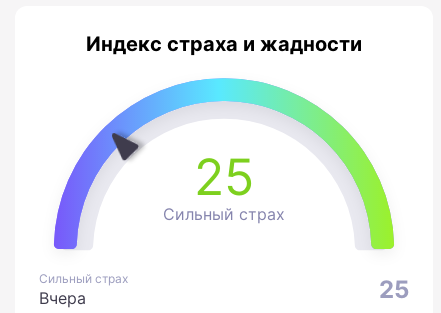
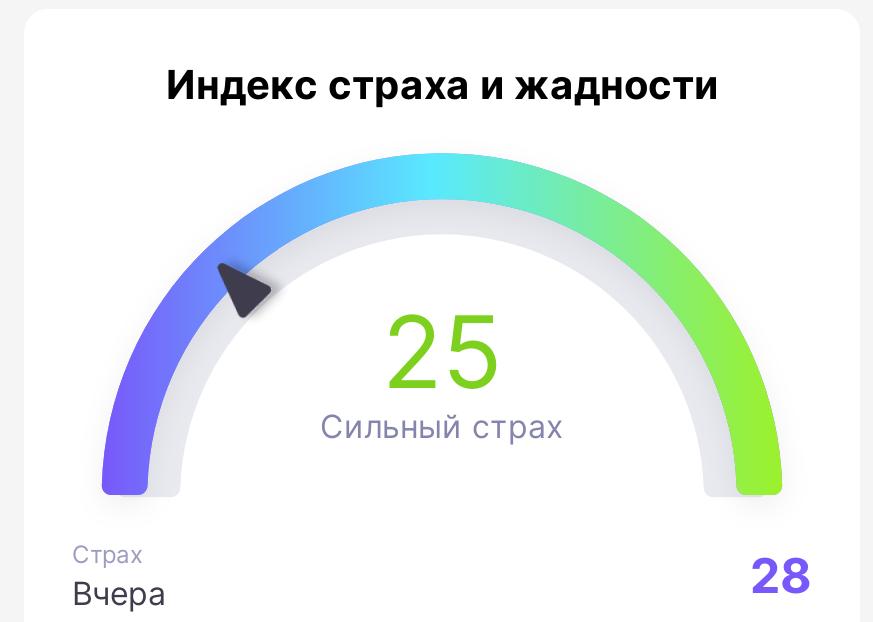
- Сильный страх
+ Страх

- 25
+ 28
